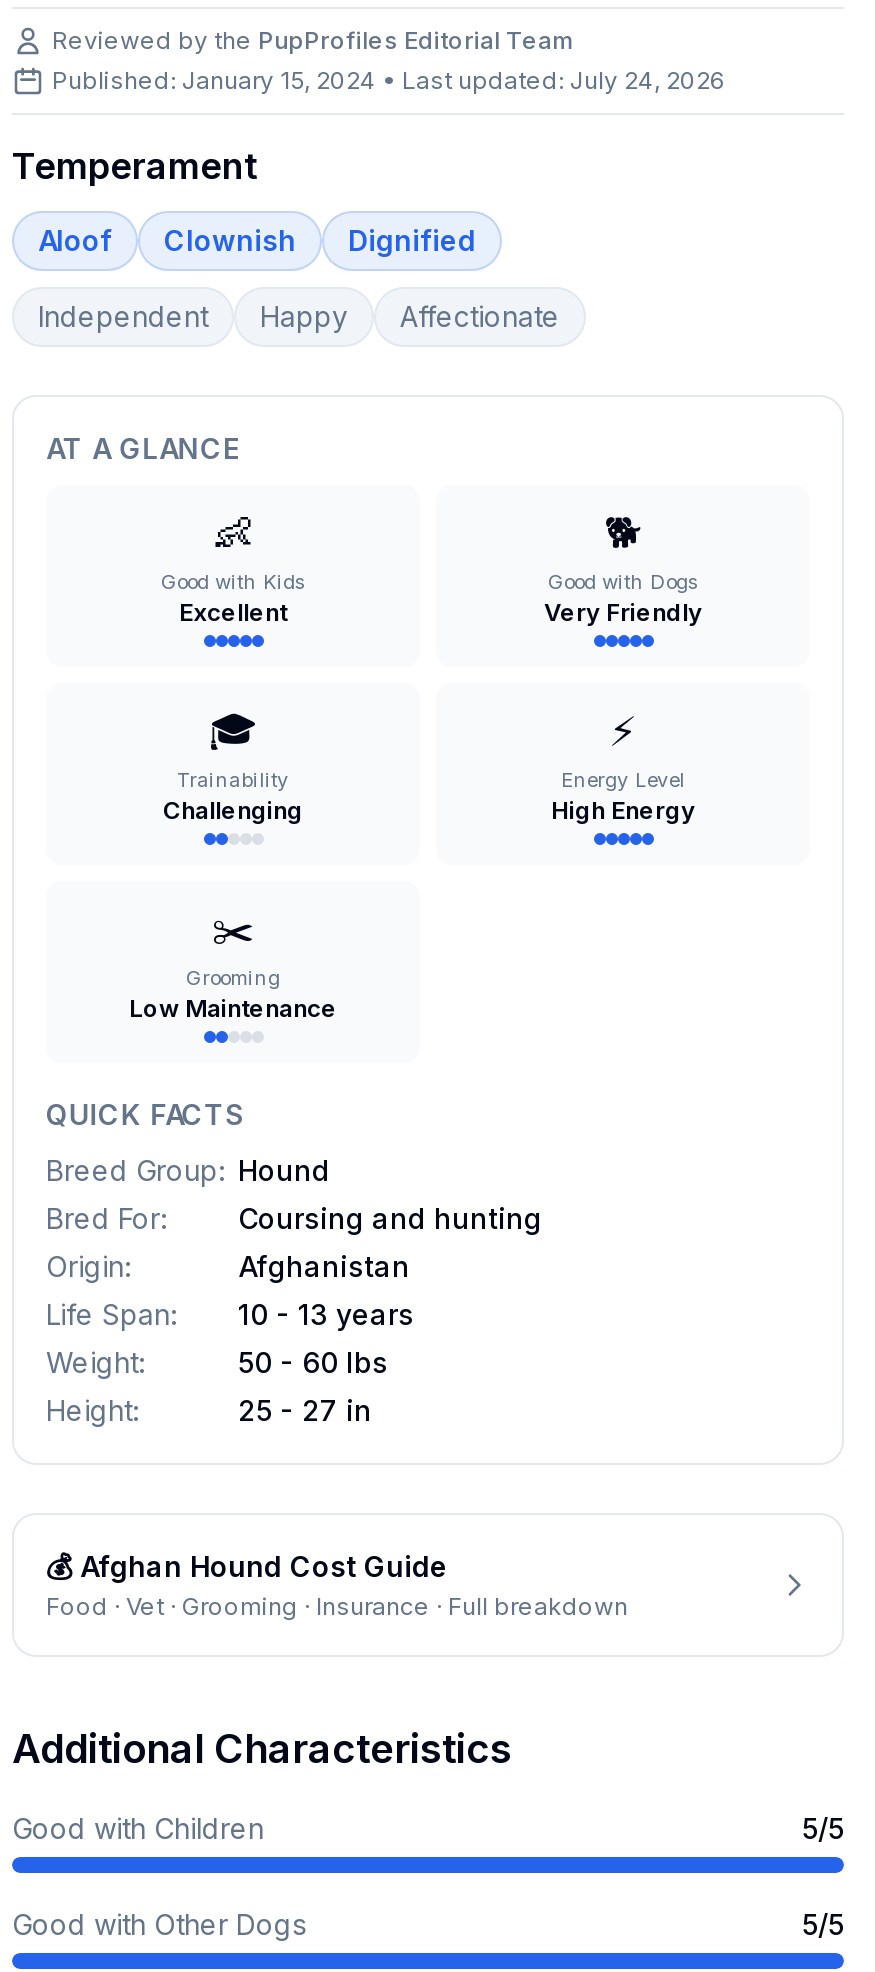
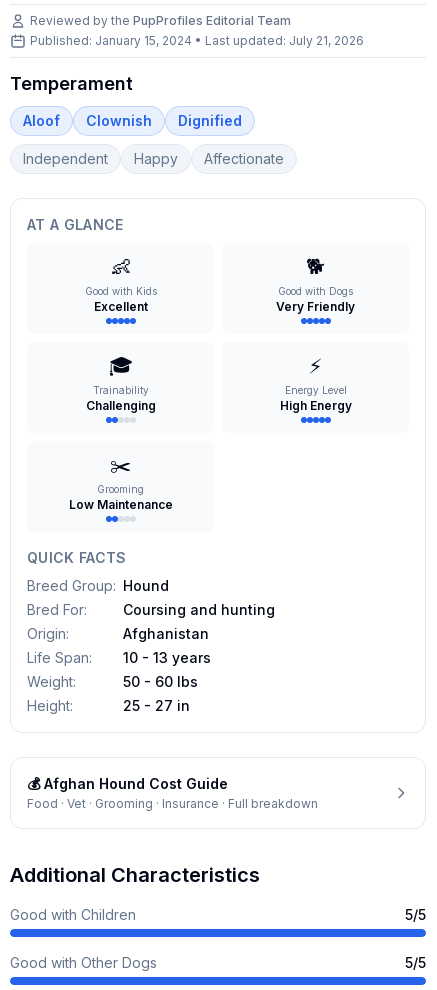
- Published: January 15, 2024 • Last updated: July 24, 2026
+ Published: January 15, 2024 • Last updated: July 21, 2026
